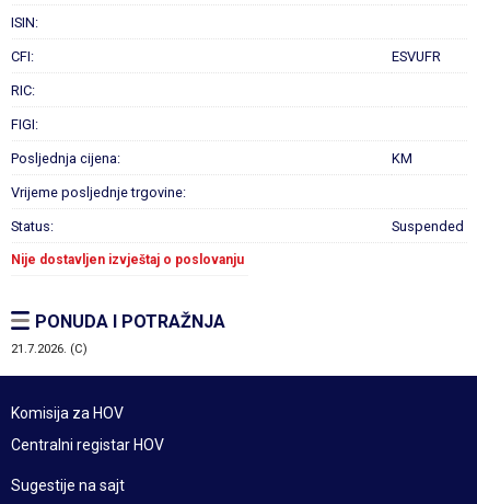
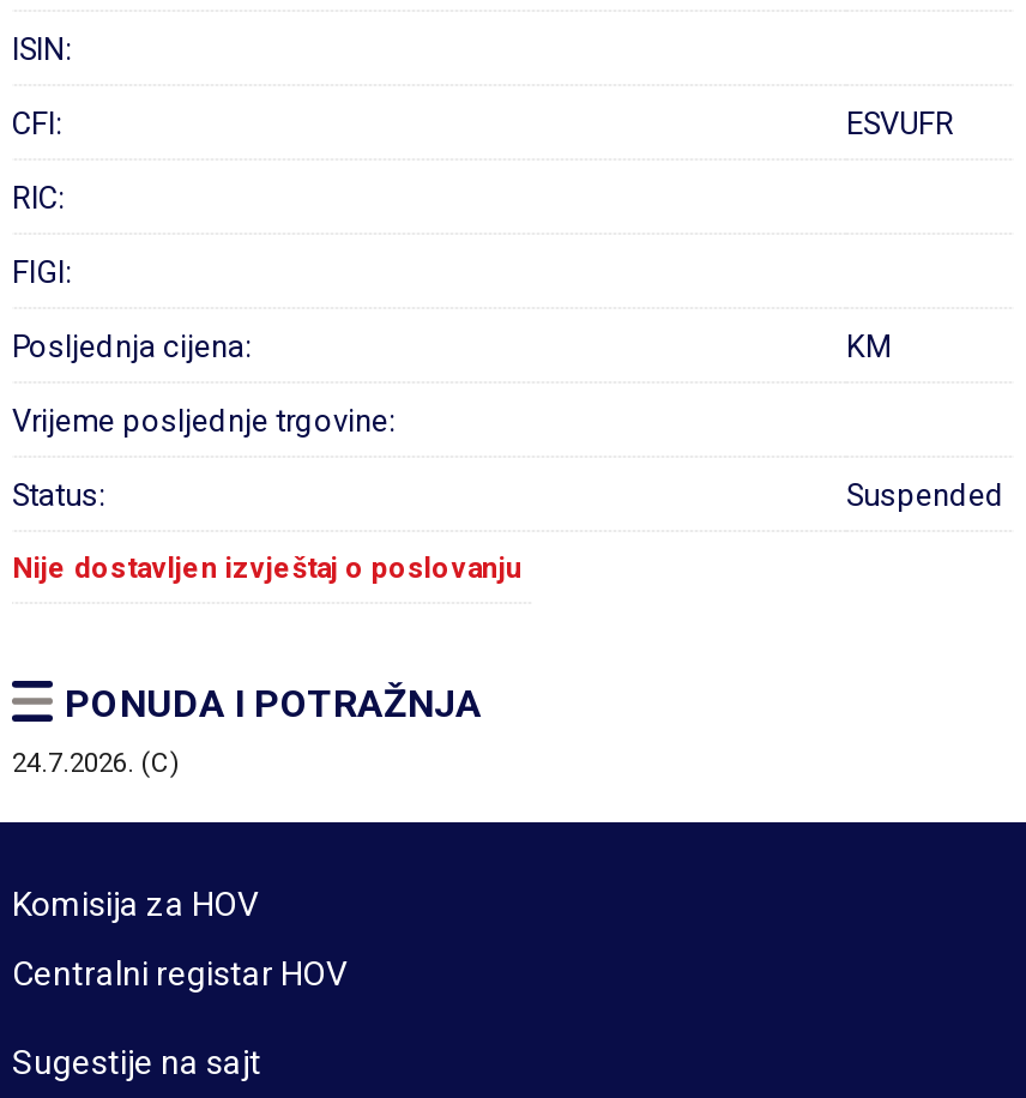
- 21.7.2026. (C)
+ 24.7.2026. (C)
